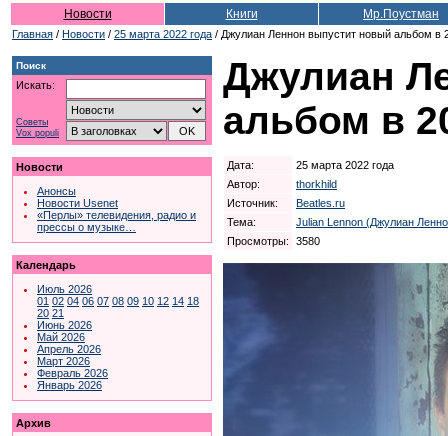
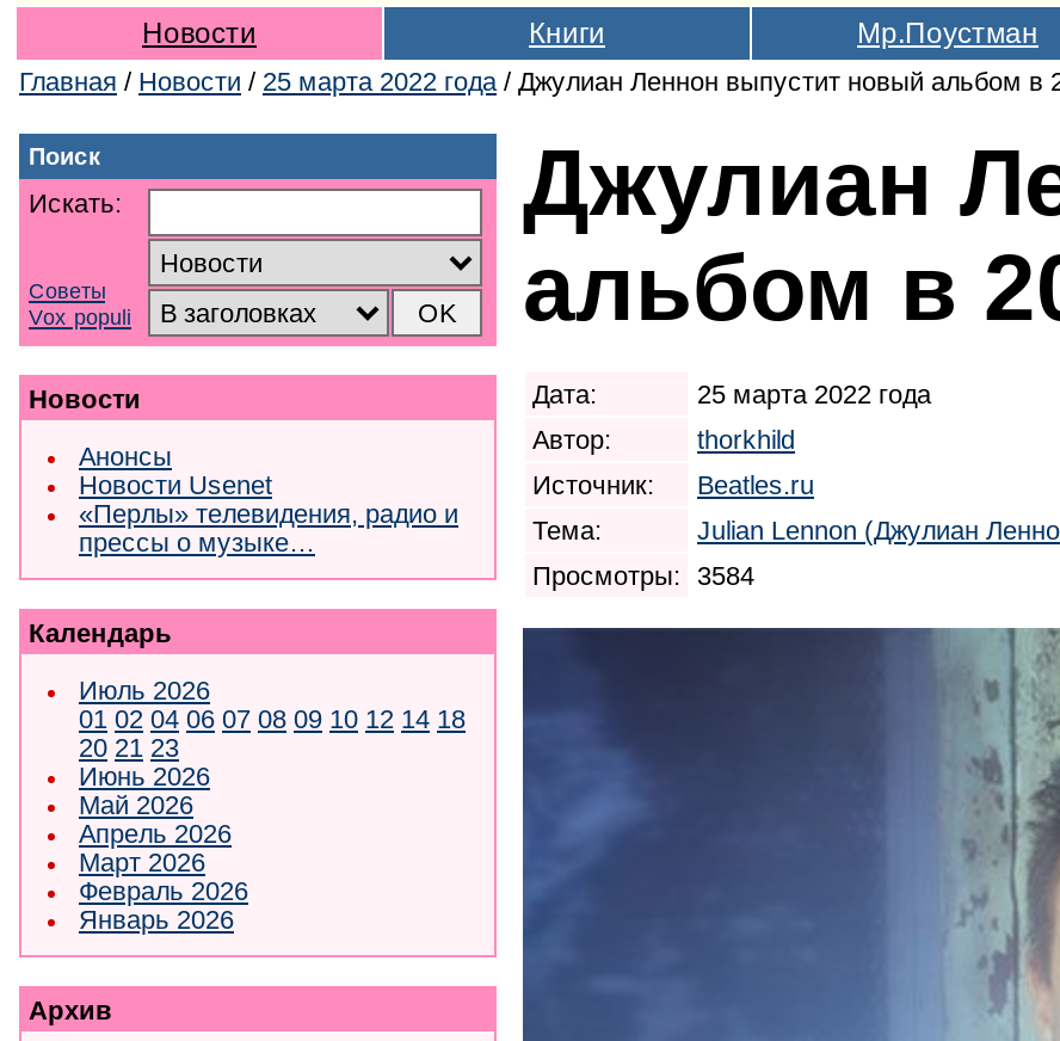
- Просмотры: 3580
+ Просмотры: 3584

- 20 21
+ 20 21 23
